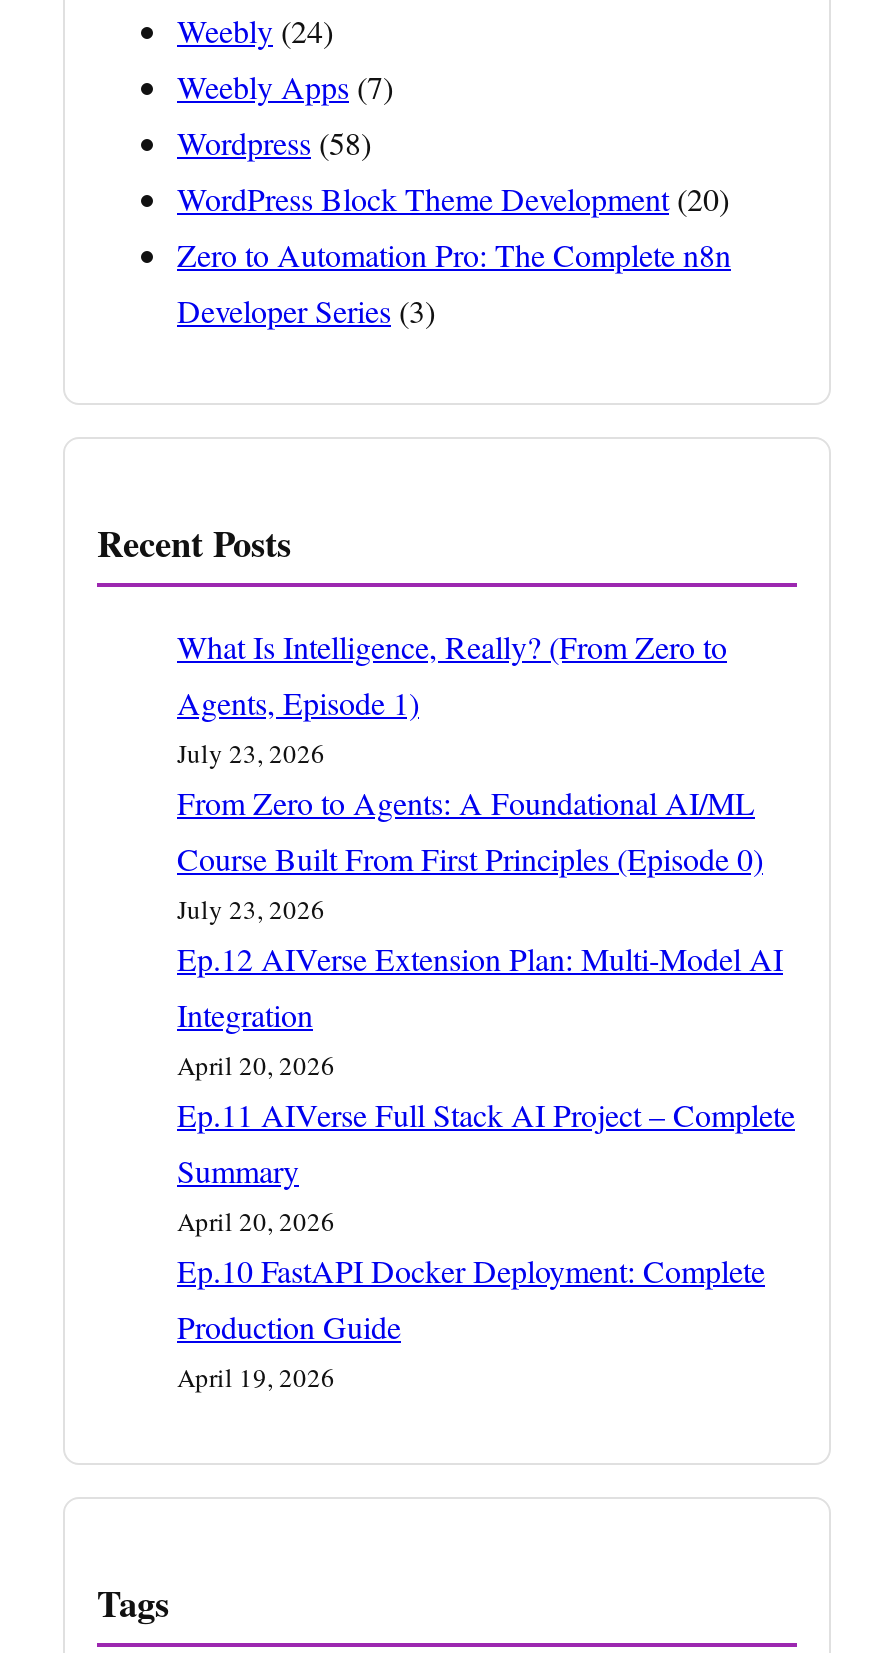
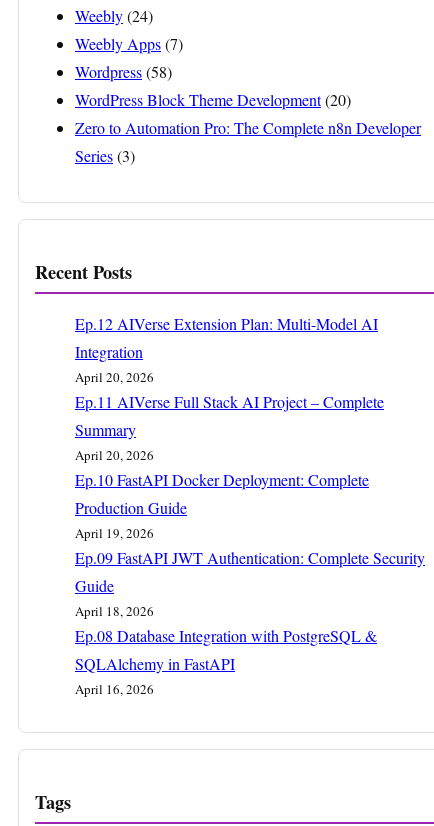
- What Is Intelligence, Really? (From Zero to
- Agents, Episode 1)
- July 23, 2026
- From Zero to Agents: A Foundational AI/ML
- Course Built From First Principles (Episode 0)
- July 23, 2026

moved up: Ep.12 AIVerse Extension Plan: Multi-Model AI | Integration | April 20, 2026 | ... | Production Guide | April 19, 2026

+ Ep.09 FastAPI JWT Authentication: Complete Security
+ Guide
+ April 18, 2026
+ Ep.08 Database Integration with PostgreSQL &
+ SQLAlchemy in FastAPI
+ April 16, 2026
